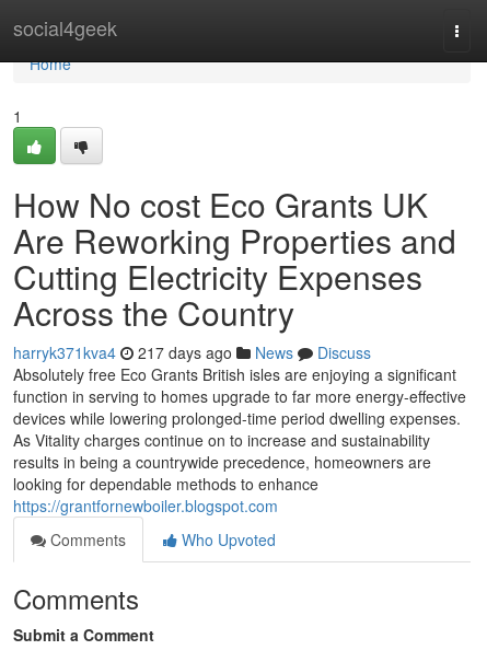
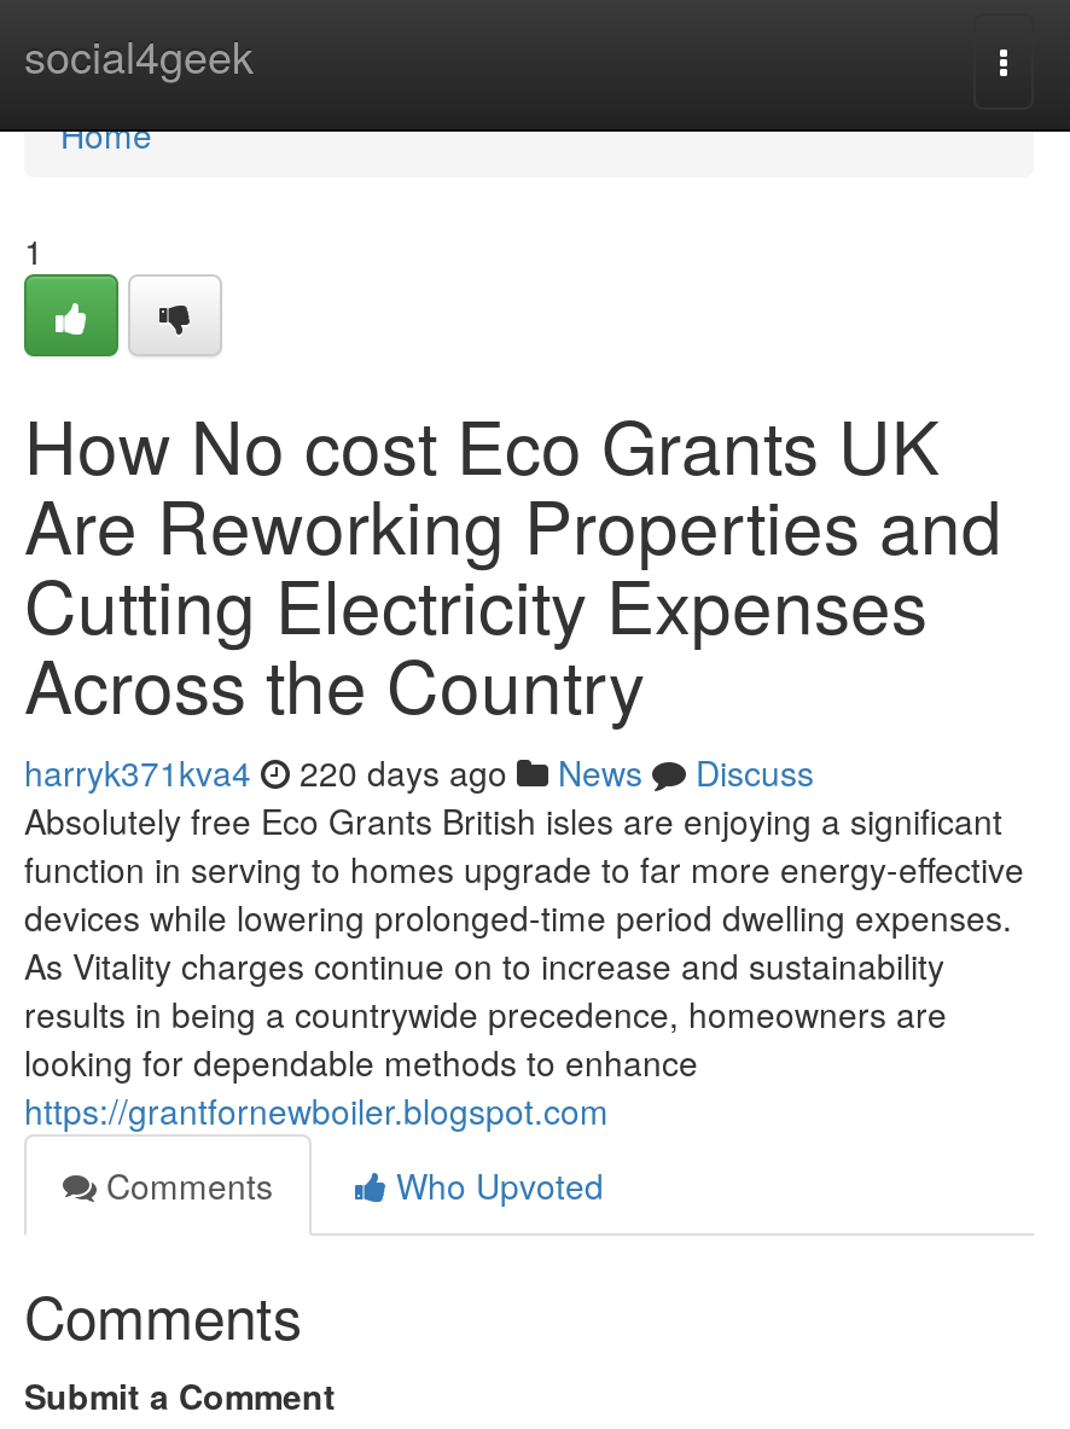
- harryk371kva4 217 days ago News Discuss
+ harryk371kva4 220 days ago News Discuss
